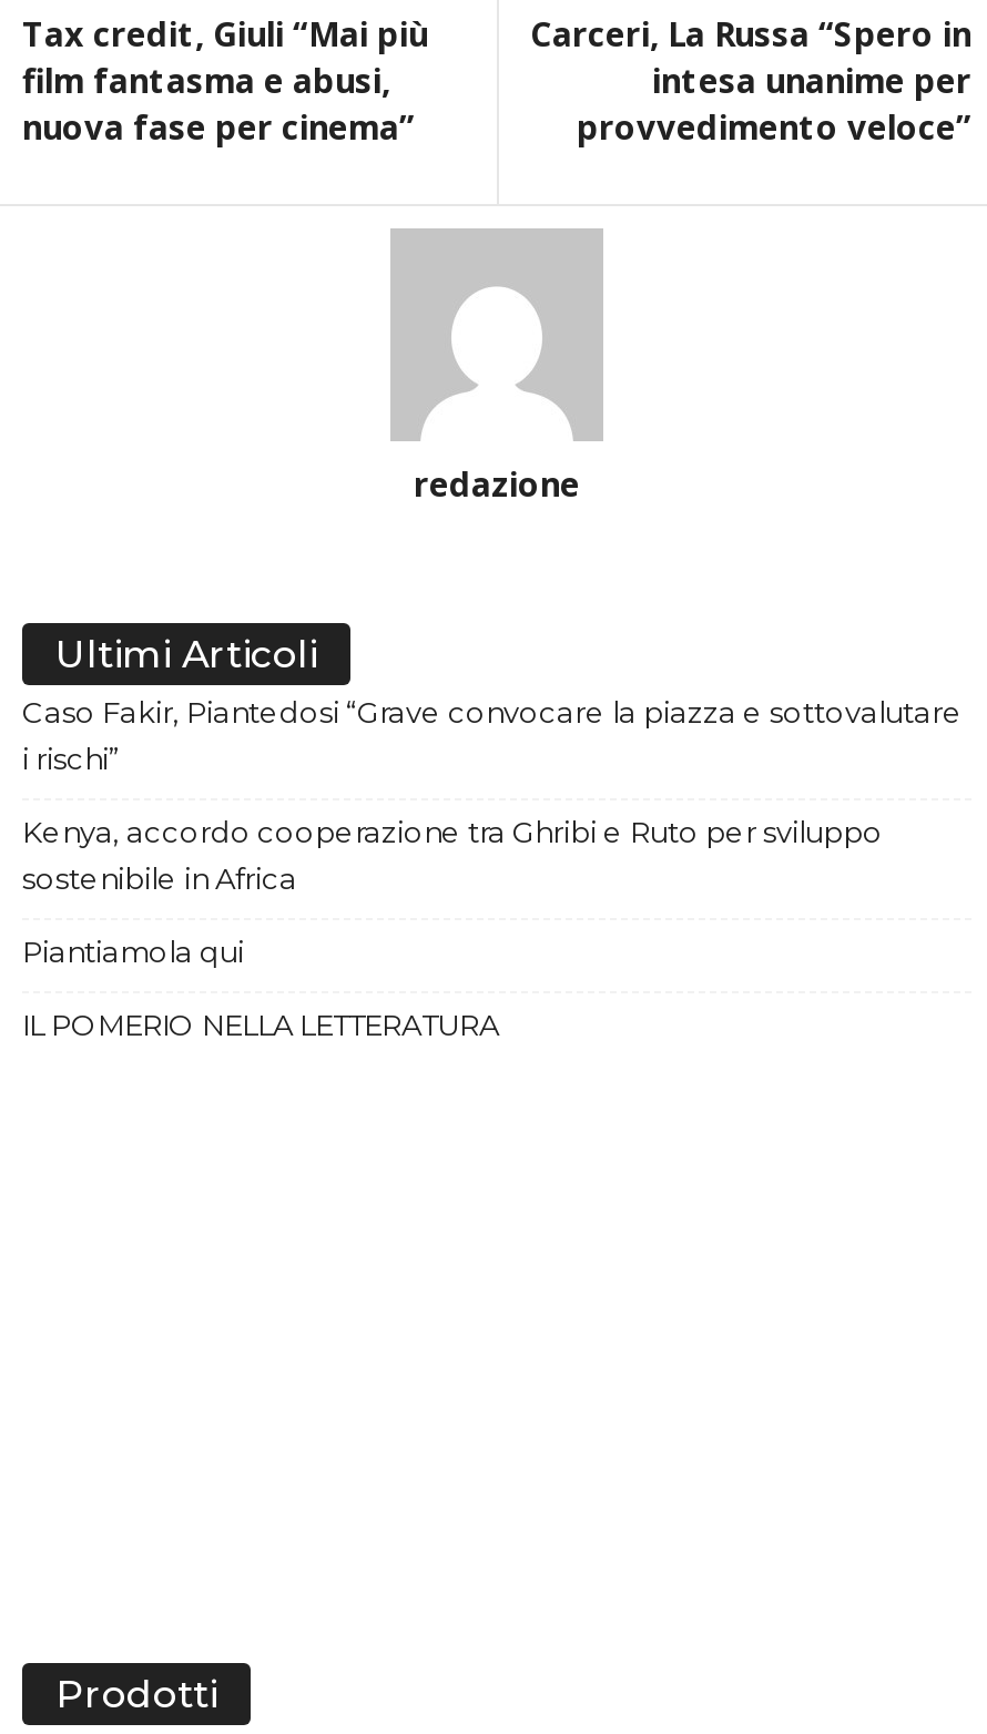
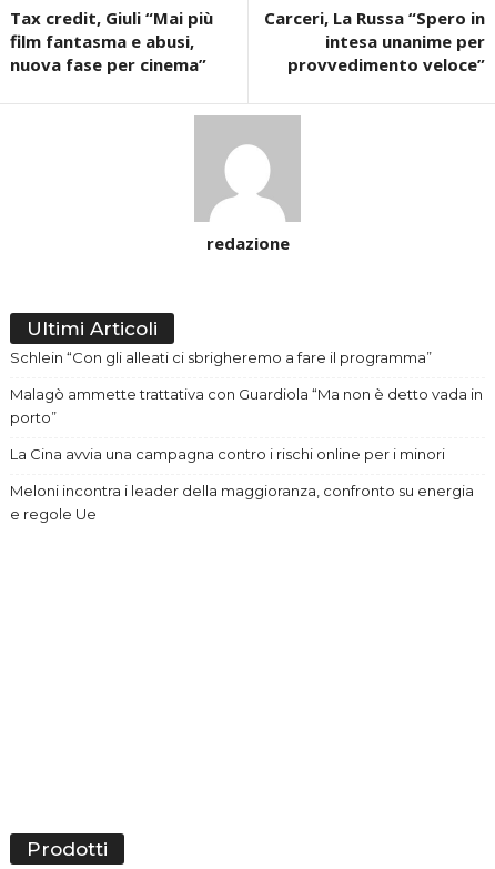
- Caso Fakir, Piantedosi “Grave convocare la piazza e sottovalutare
- i rischi”
+ Schlein “Con gli alleati ci sbrigheremo a fare il programma”

- Kenya, accordo cooperazione tra Ghribi e Ruto per sviluppo
- sostenibile in Africa
+ Malagò ammette trattativa con Guardiola “Ma non è detto vada in
+ porto”

- Piantiamola qui
+ La Cina avvia una campagna contro i rischi online per i minori

- IL POMERIO NELLA LETTERATURA
+ Meloni incontra i leader della maggioranza, confronto su energia
+ e regole Ue
